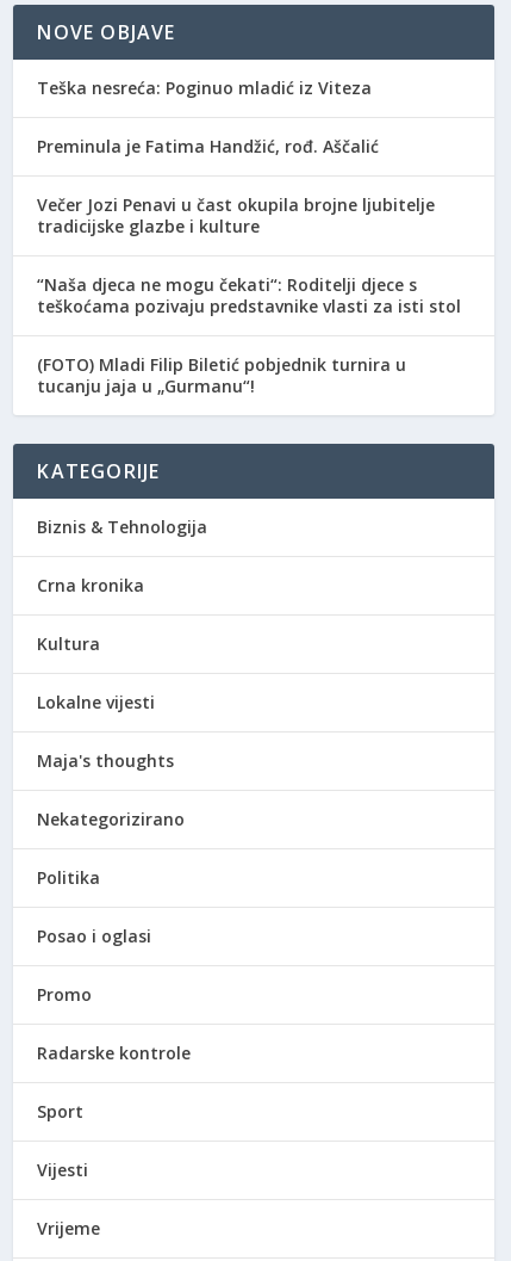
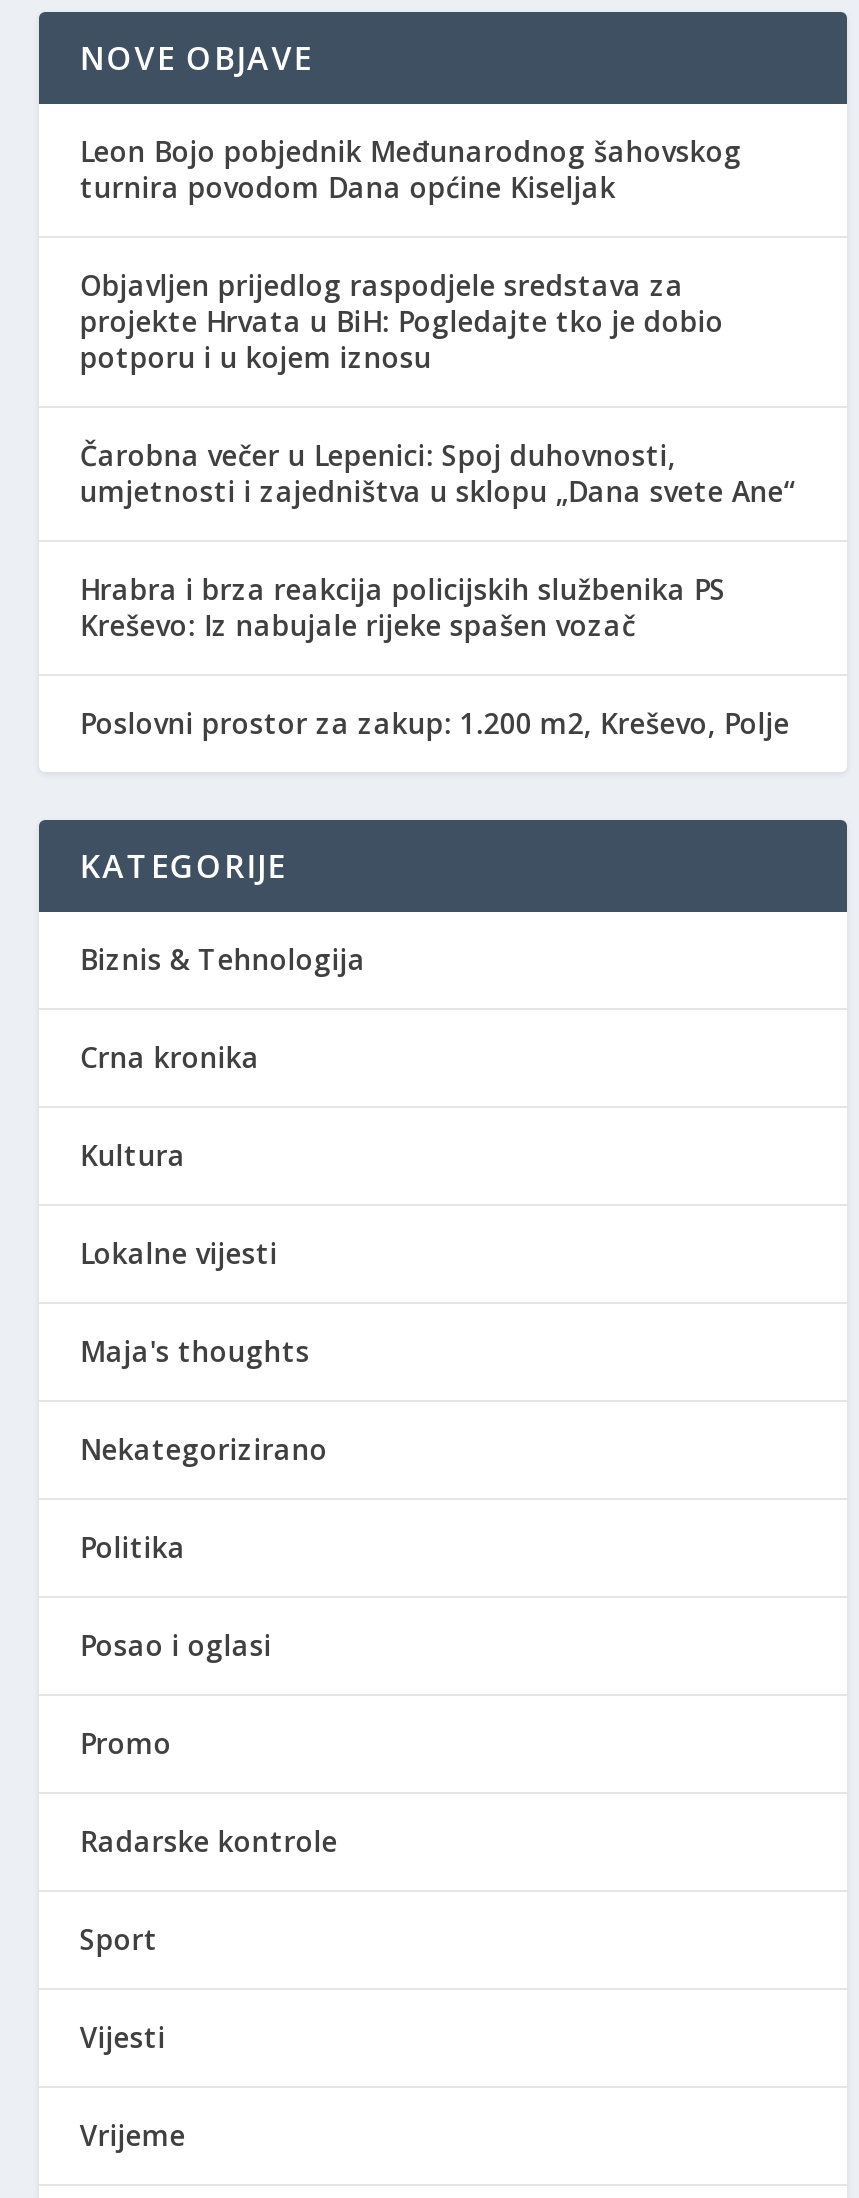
- Teška nesreća: Poginuo mladić iz Viteza
+ Leon Bojo pobjednik Međunarodnog šahovskog
+ turnira povodom Dana općine Kiseljak

- Preminula je Fatima Handžić, rođ. Aščalić
+ Objavljen prijedlog raspodjele sredstava za
+ projekte Hrvata u BiH: Pogledajte tko je dobio
+ potporu i u kojem iznosu

- Večer Jozi Penavi u čast okupila brojne ljubitelje
- tradicijske glazbe i kulture
+ Čarobna večer u Lepenici: Spoj duhovnosti,
+ umjetnosti i zajedništva u sklopu „Dana svete Ane“

- “Naša djeca ne mogu čekati“: Roditelji djece s
- teškoćama pozivaju predstavnike vlasti za isti stol
+ Hrabra i brza reakcija policijskih službenika PS
+ Kreševo: Iz nabujale rijeke spašen vozač

- (FOTO) Mladi Filip Biletić pobjednik turnira u
- tucanju jaja u „Gurmanu“!
+ Poslovni prostor za zakup: 1.200 m2, Kreševo, Polje
